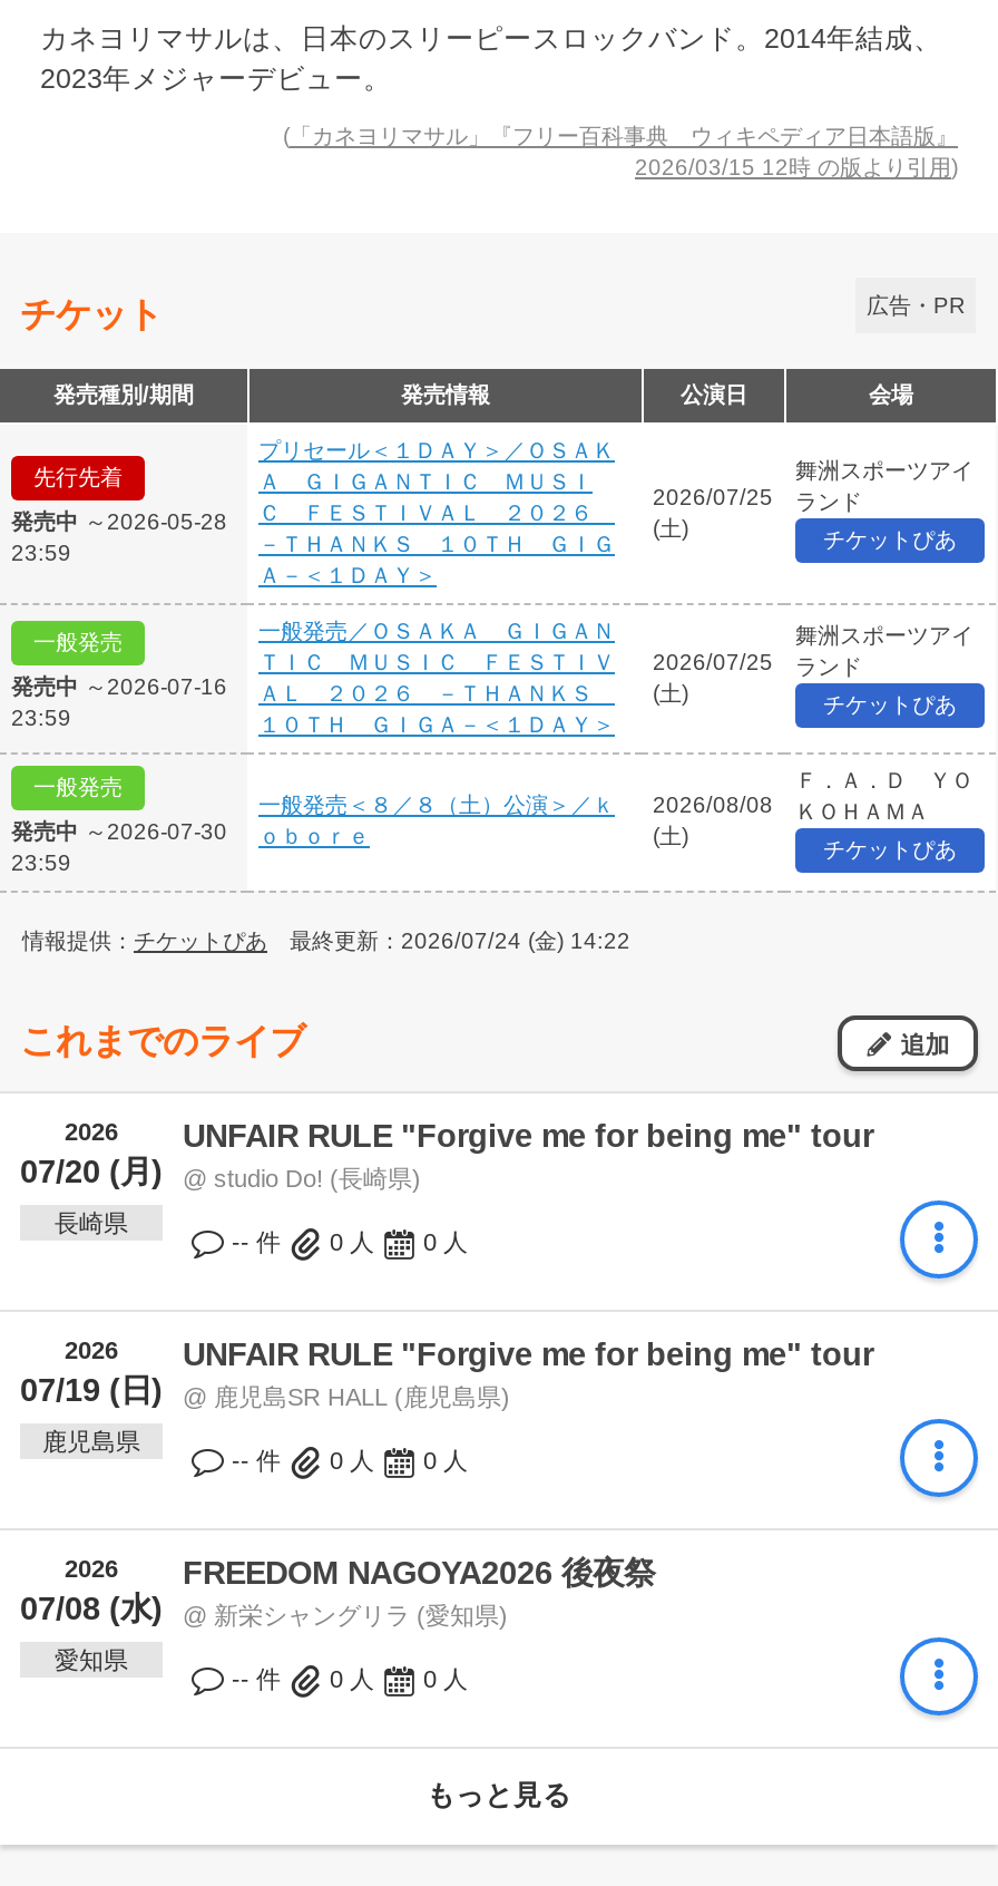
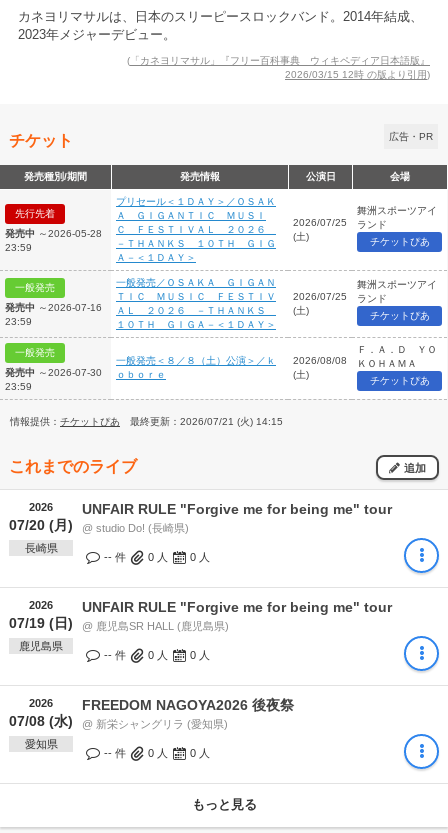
- 情報提供：チケットぴあ 最終更新：2026/07/24 (金) 14:22
+ 情報提供：チケットぴあ 最終更新：2026/07/21 (火) 14:15
